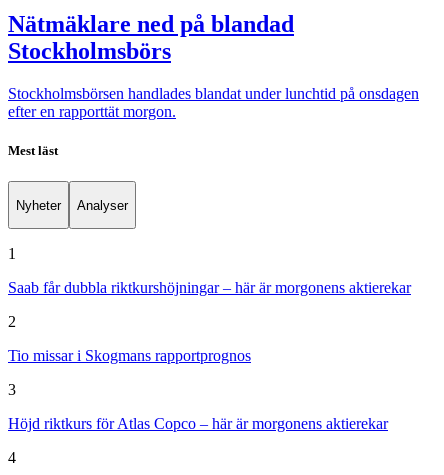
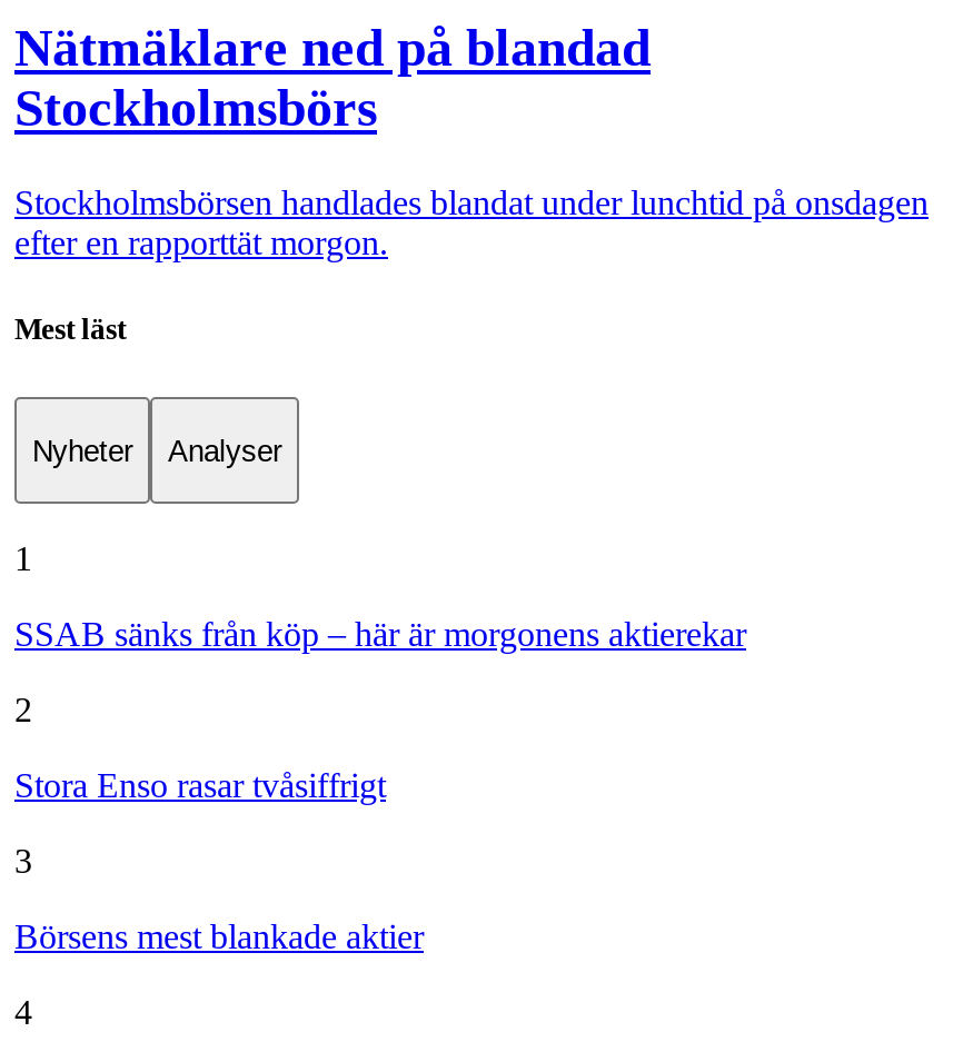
- Saab får dubbla riktkurshöjningar – här är morgonens aktierekar
+ SSAB sänks från köp – här är morgonens aktierekar

- Tio missar i Skogmans rapportprognos
+ Stora Enso rasar tvåsiffrigt

- Höjd riktkurs för Atlas Copco – här är morgonens aktierekar
+ Börsens mest blankade aktier
